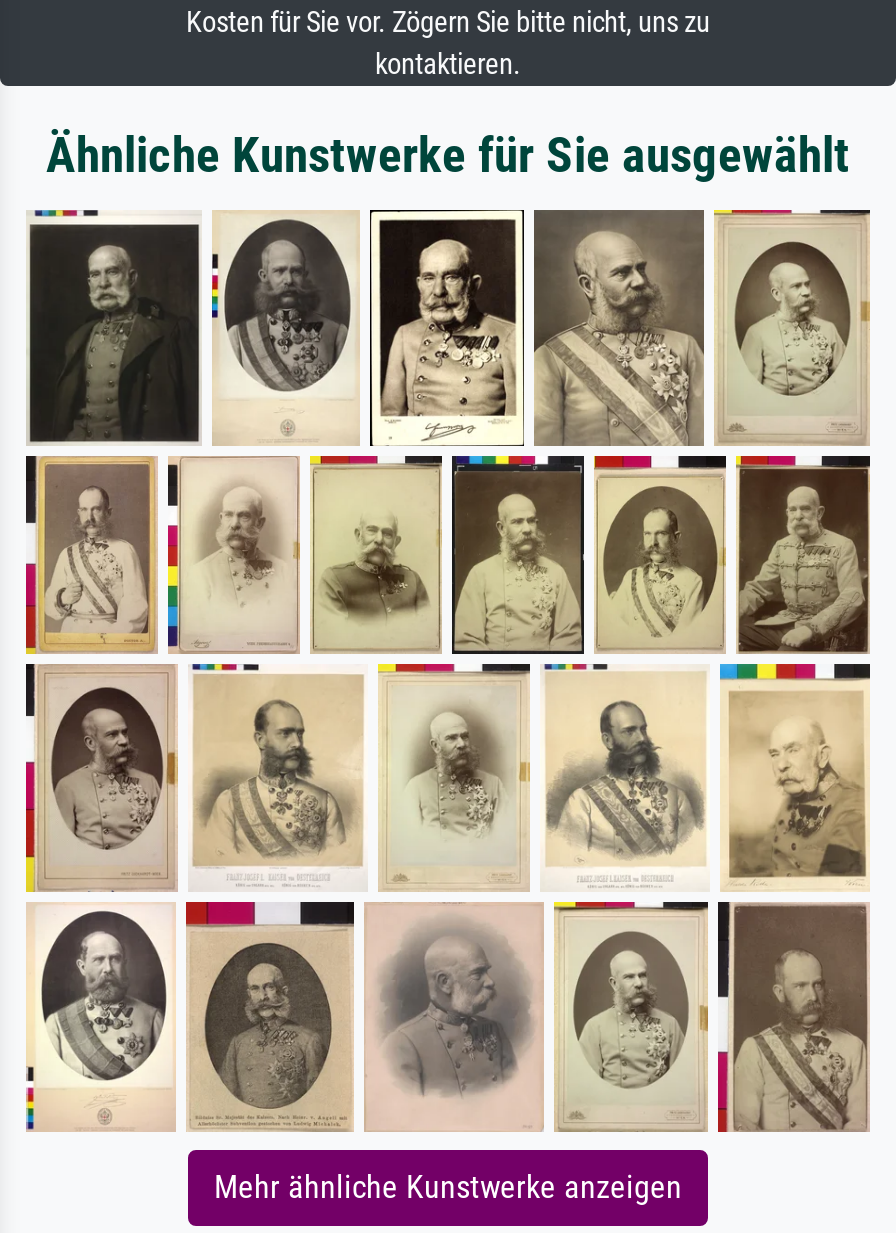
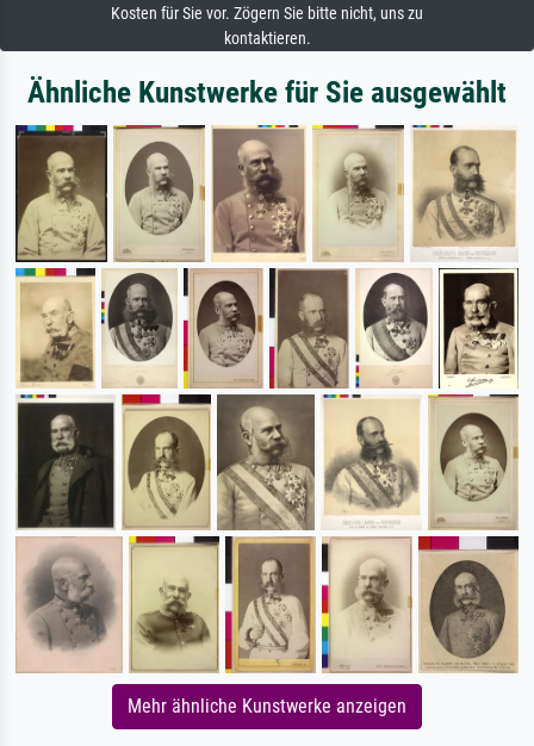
- [image]
+ [image]
